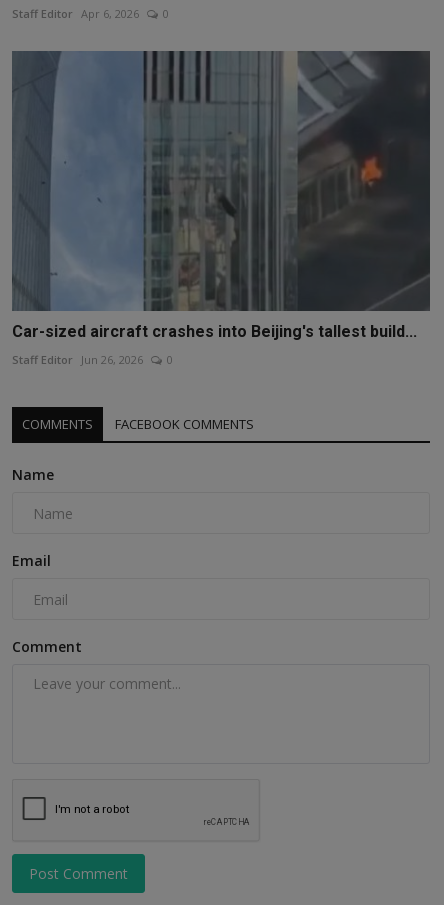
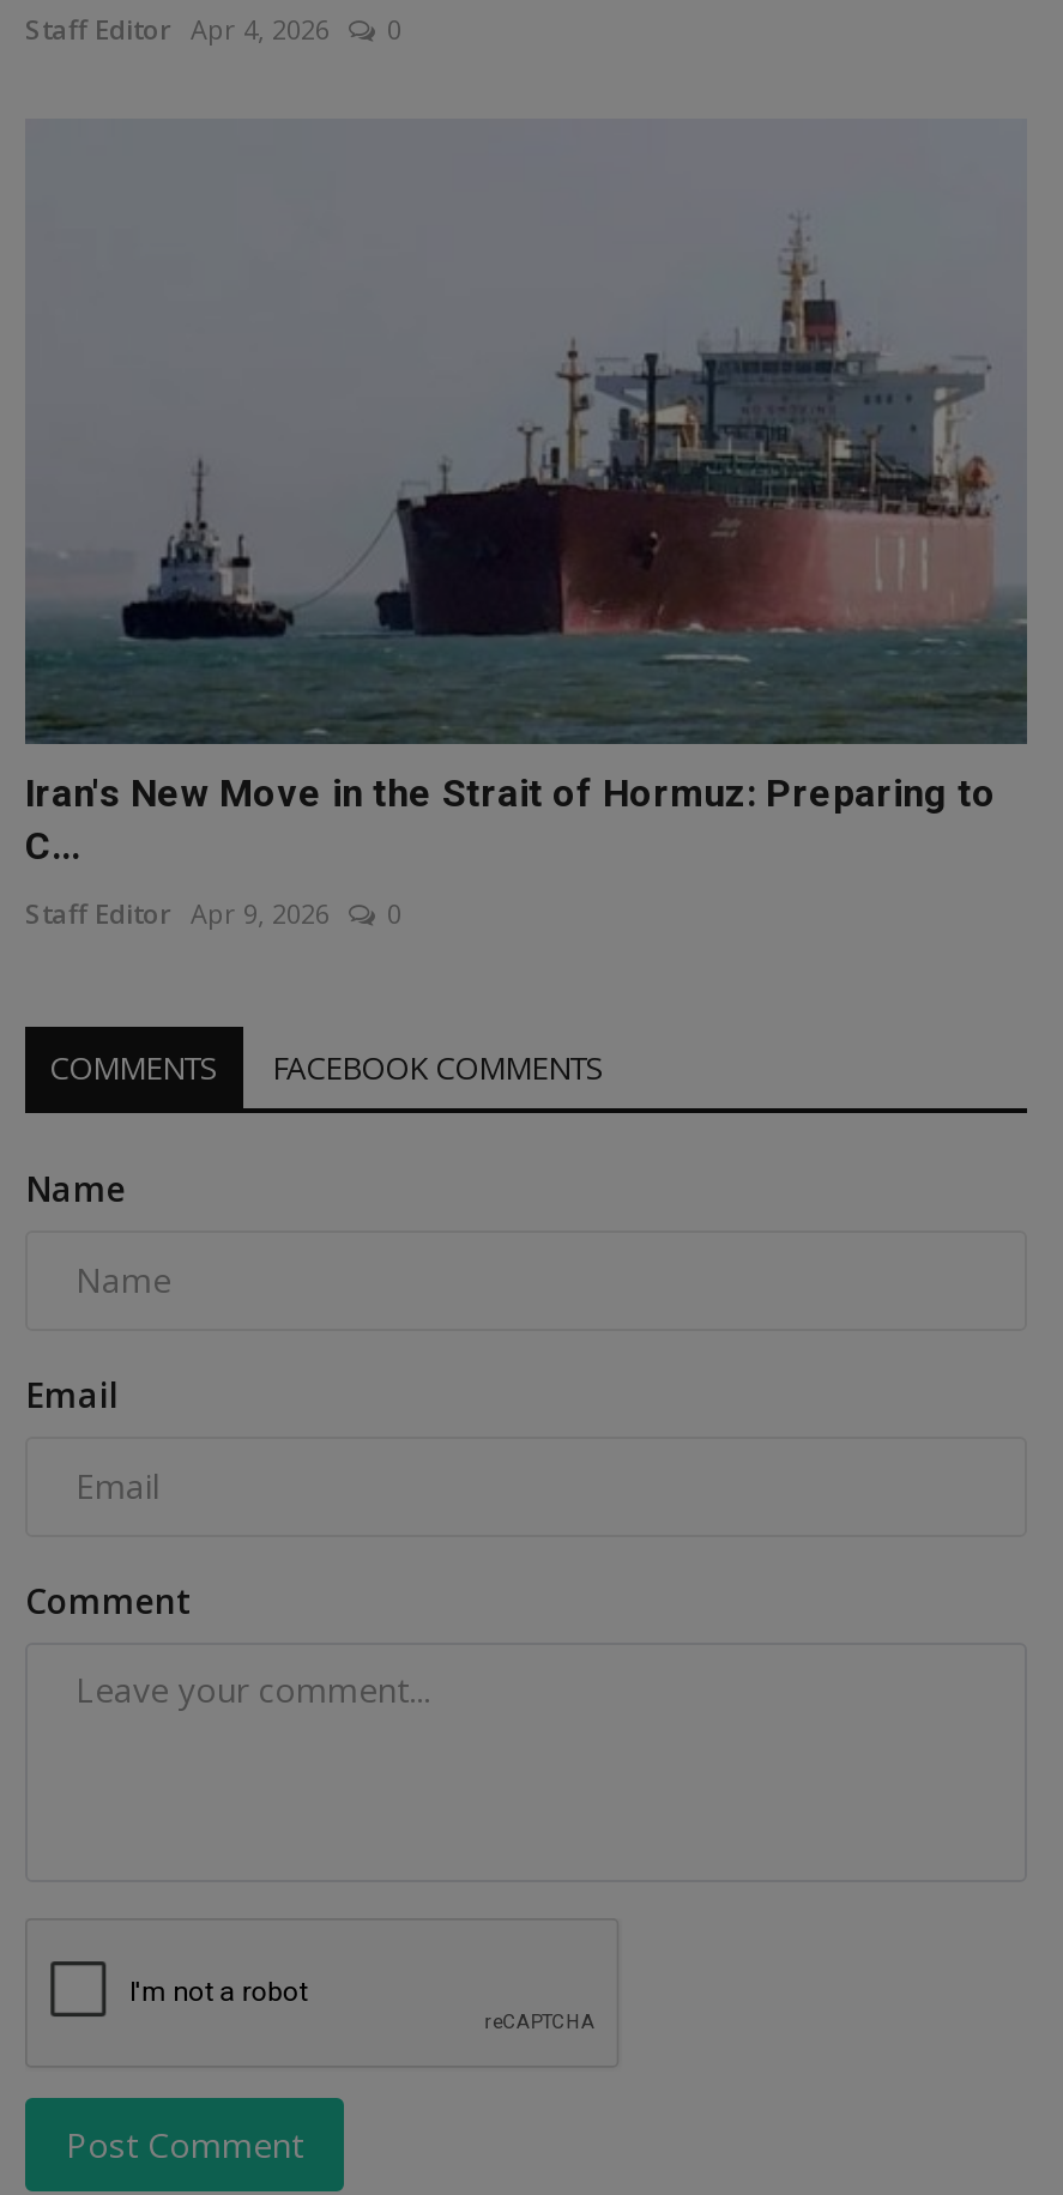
- Staff Editor Apr 6, 2026
+ Staff Editor Apr 4, 2026

- [image]
- Car-sized aircraft crashes into Beijing's tallest build...
+ [image]
+ Iran's New Move in the Strait of Hormuz: Preparing to
+ C...

- Staff Editor Jun 26, 2026
+ Staff Editor Apr 9, 2026
